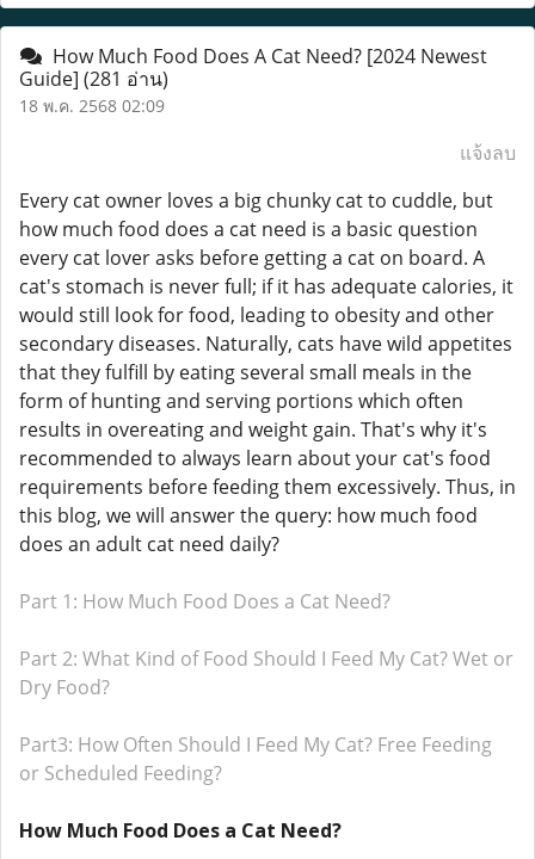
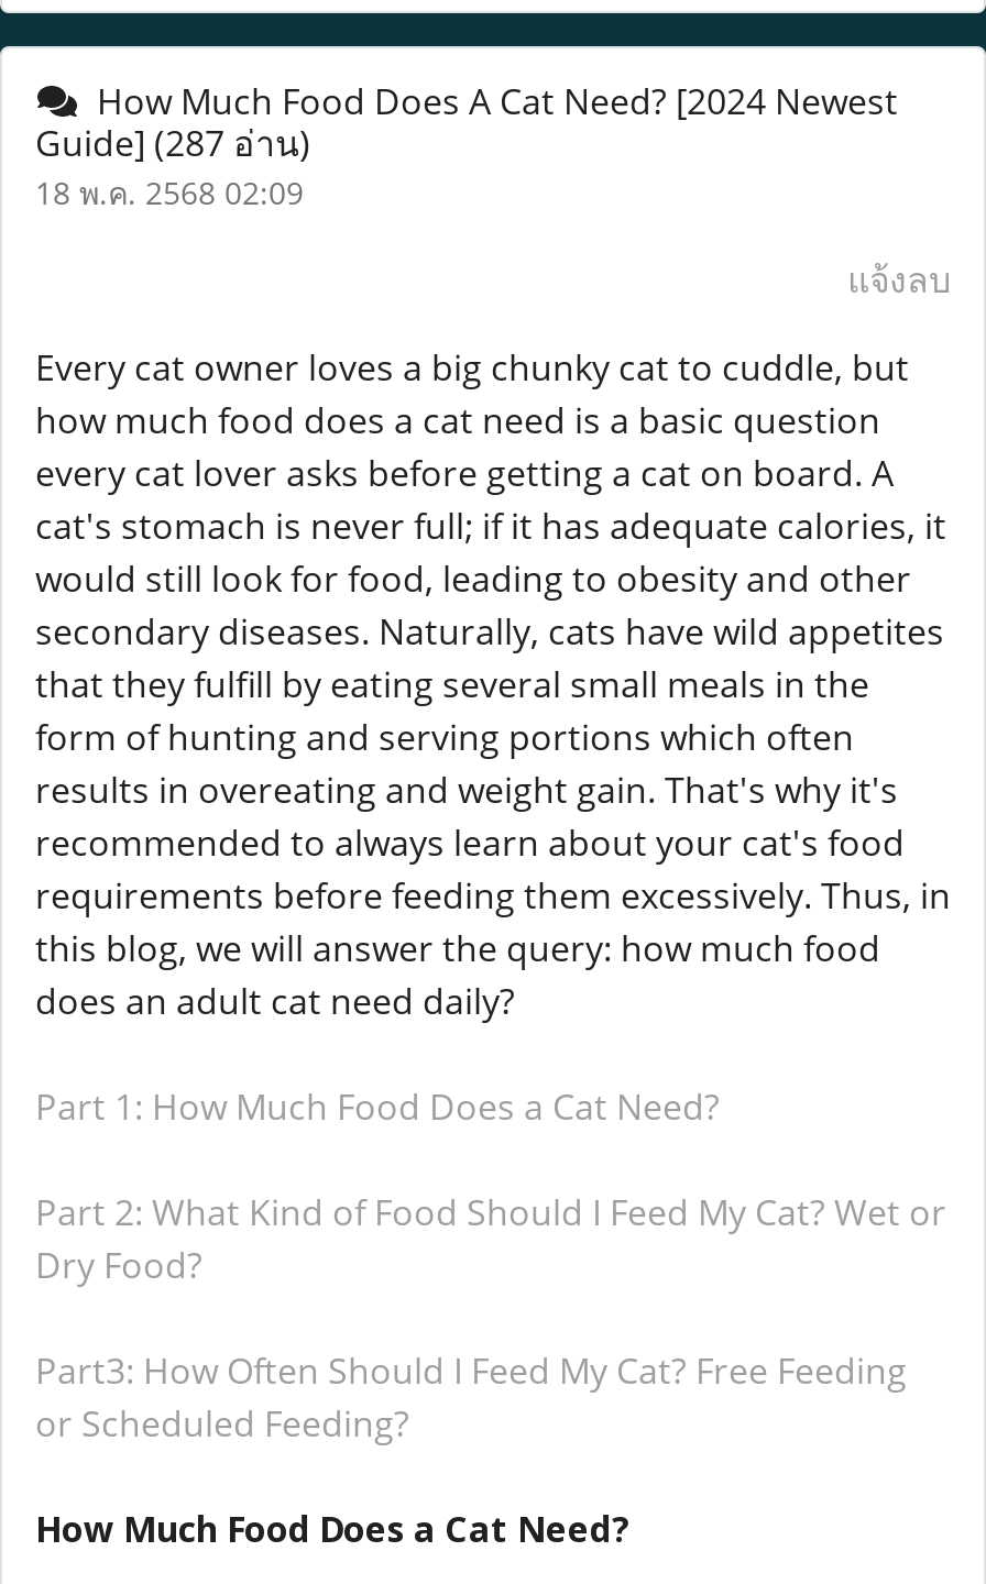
- Guide] (281 อ่าน)
+ Guide] (287 อ่าน)
